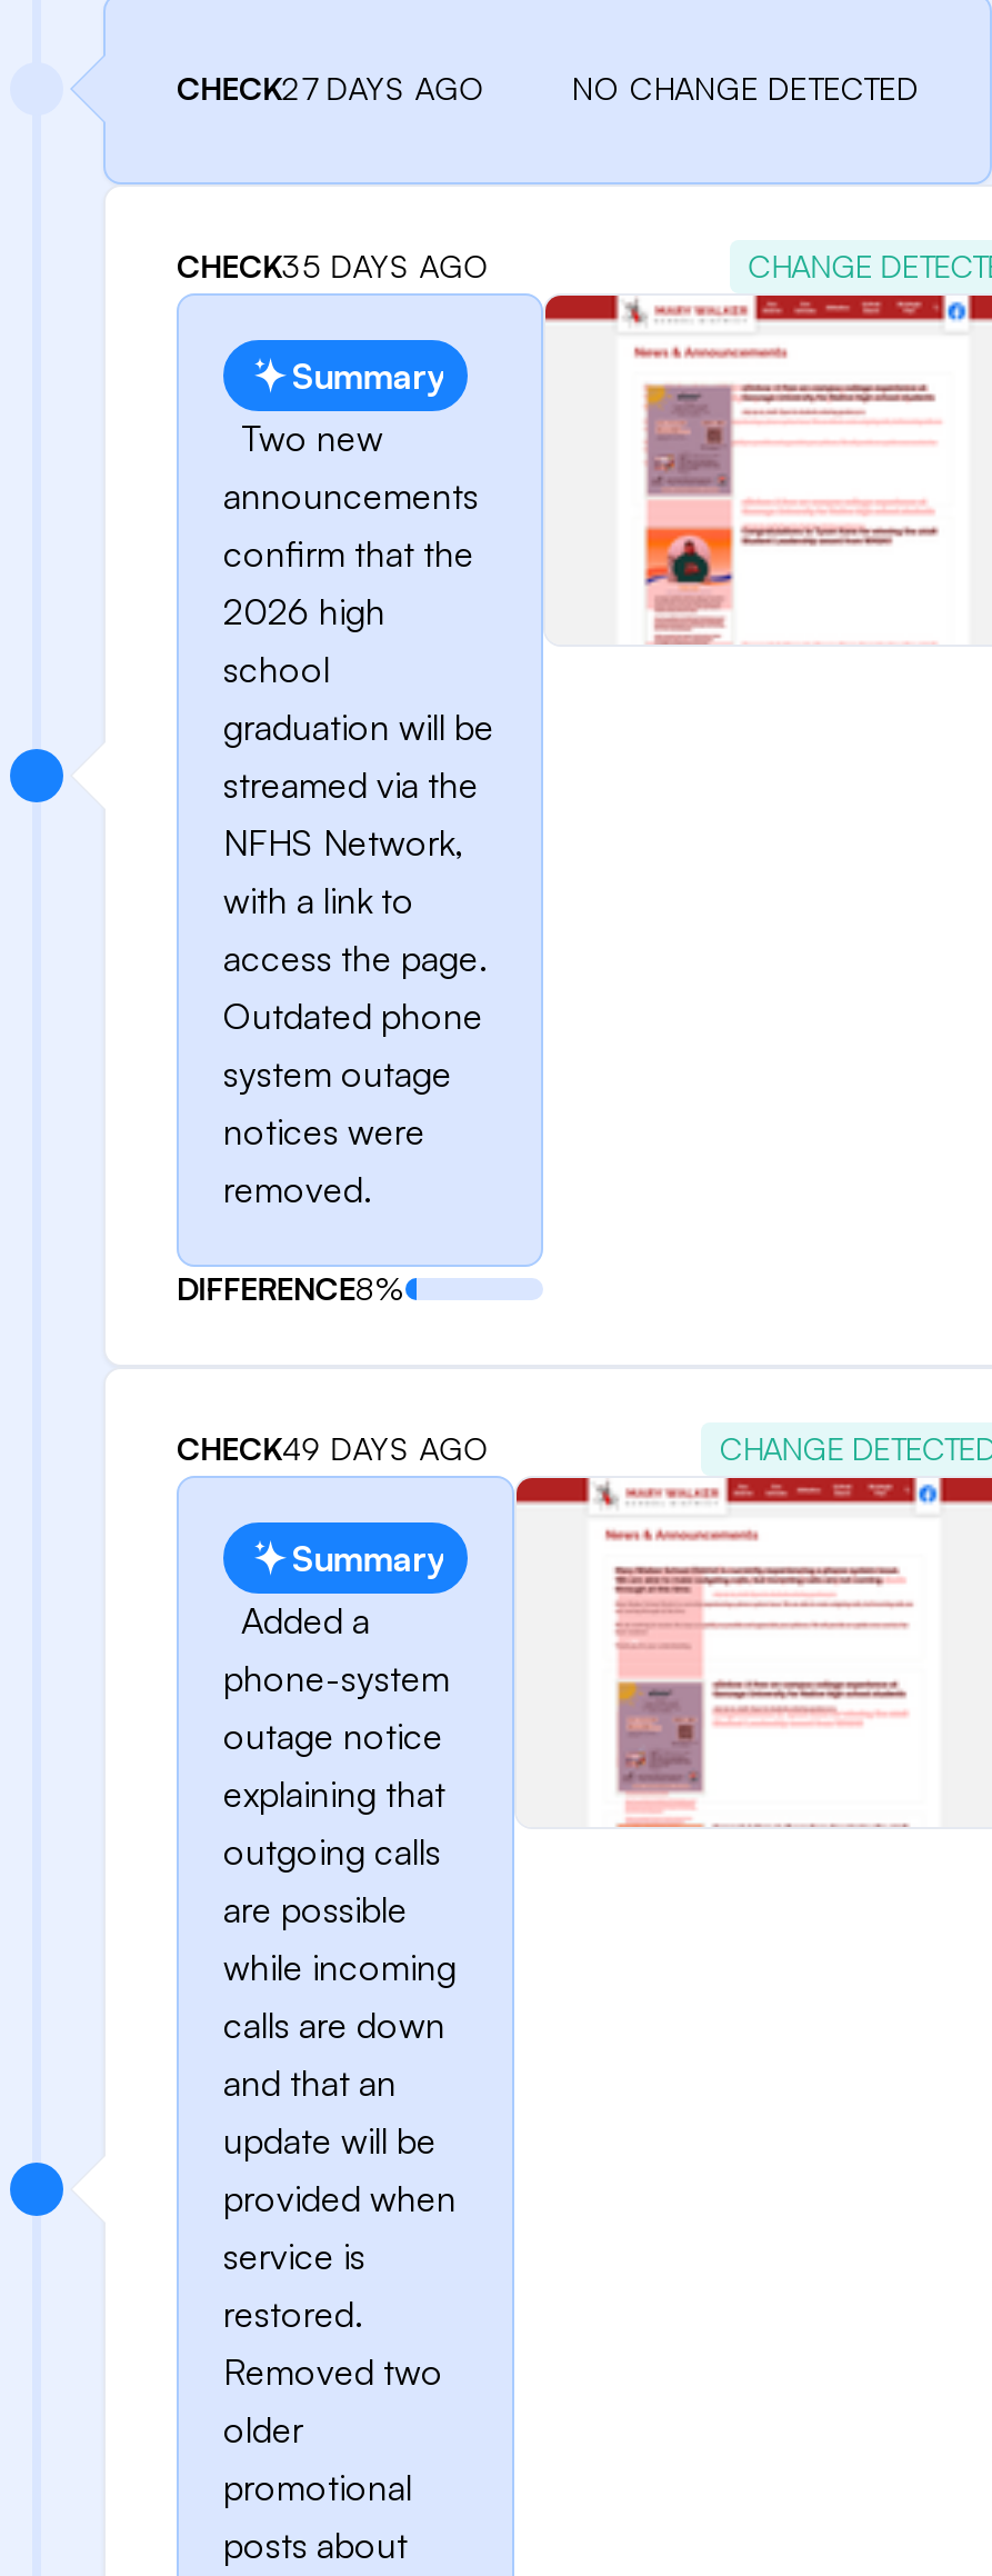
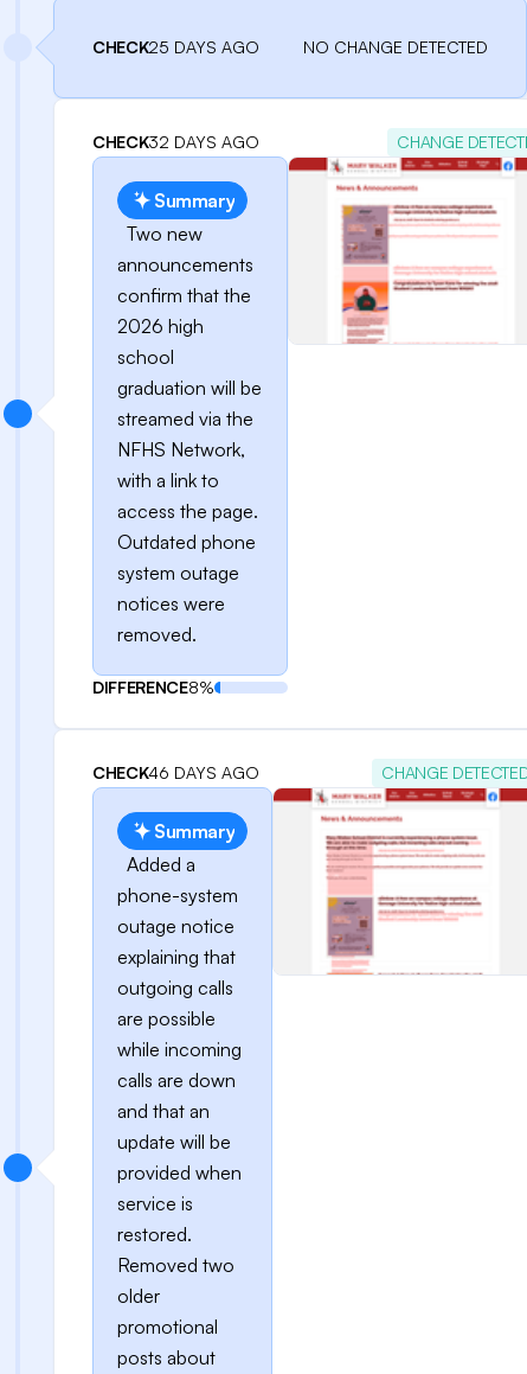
- CHECK27 DAYS AGO
+ CHECK25 DAYS AGO

- CHECK35 DAYS AGO
+ CHECK32 DAYS AGO

- CHECK49 DAYS AGO
+ CHECK46 DAYS AGO
